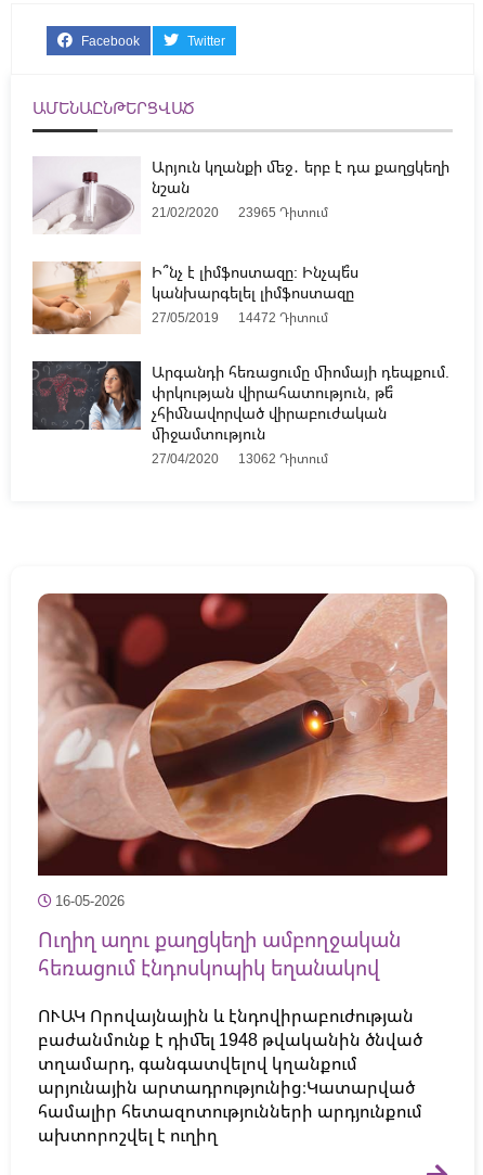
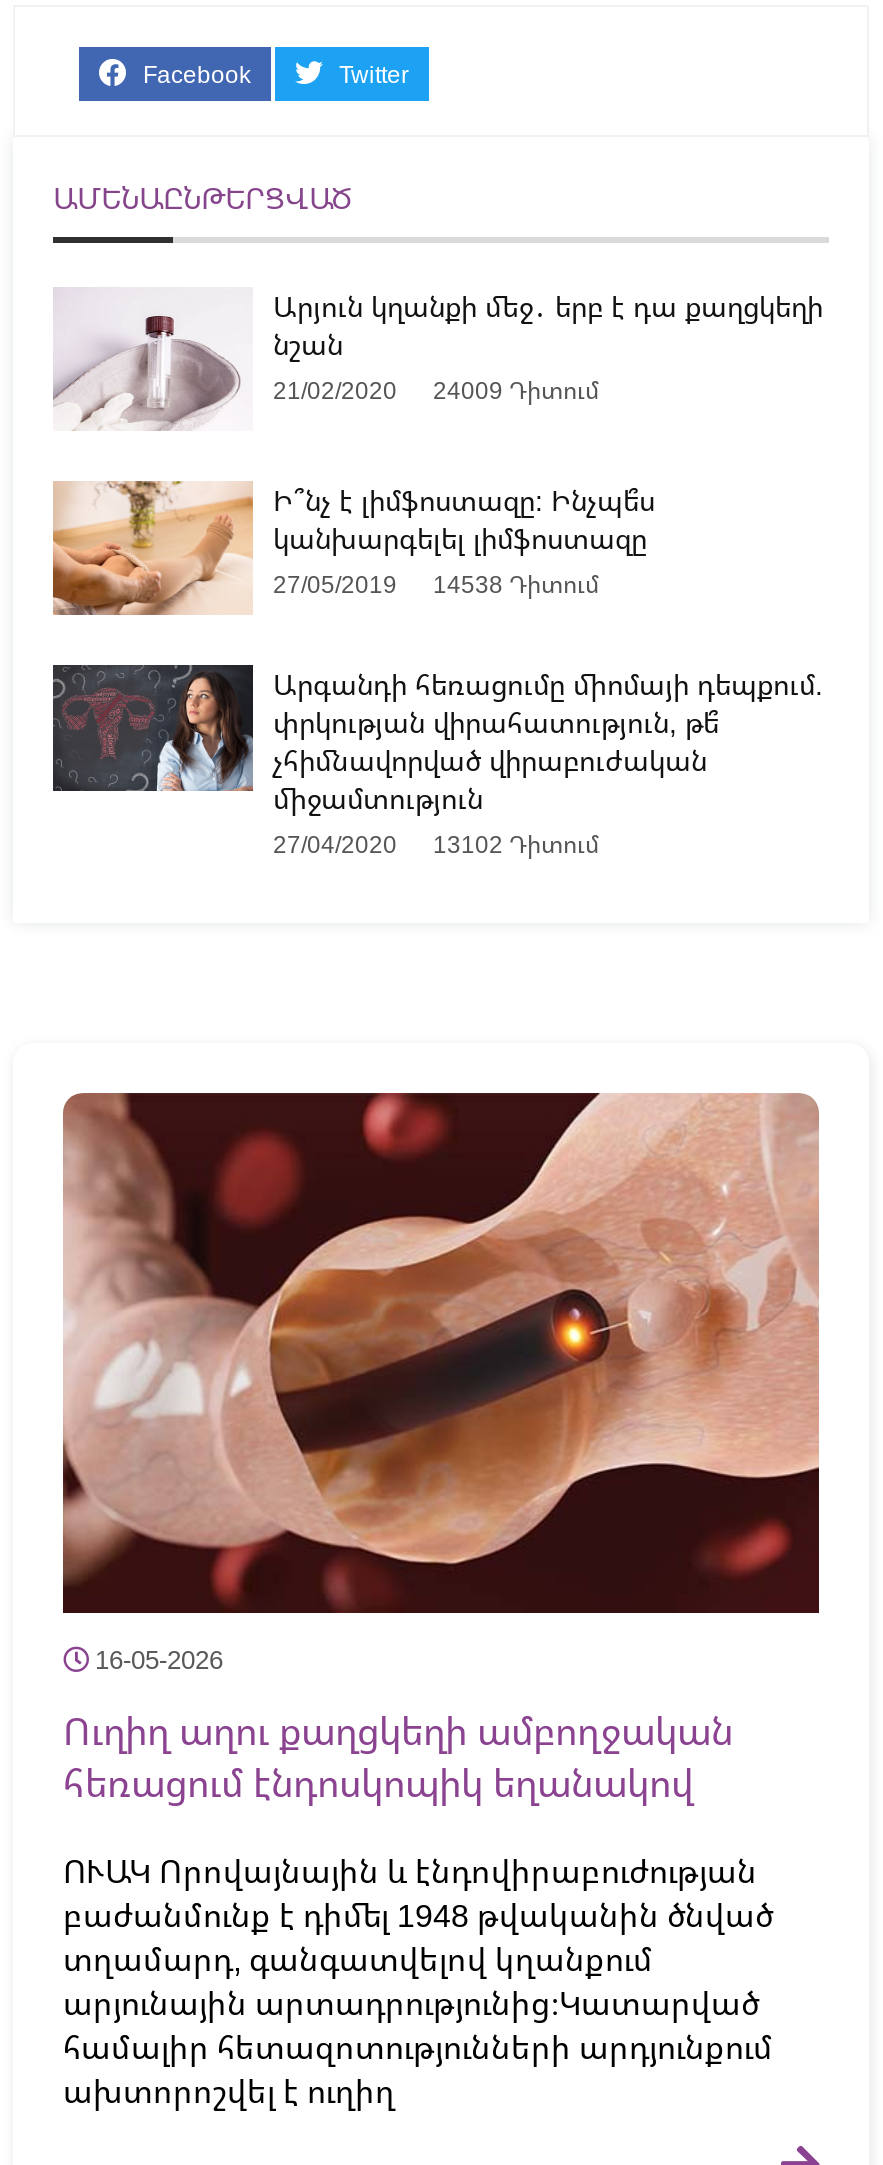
- 21/02/2020 23965 Դիտում
+ 21/02/2020 24009 Դիտում

- 27/05/2019 14472 Դիտում
+ 27/05/2019 14538 Դիտում

- 27/04/2020 13062 Դիտում
+ 27/04/2020 13102 Դիտում
